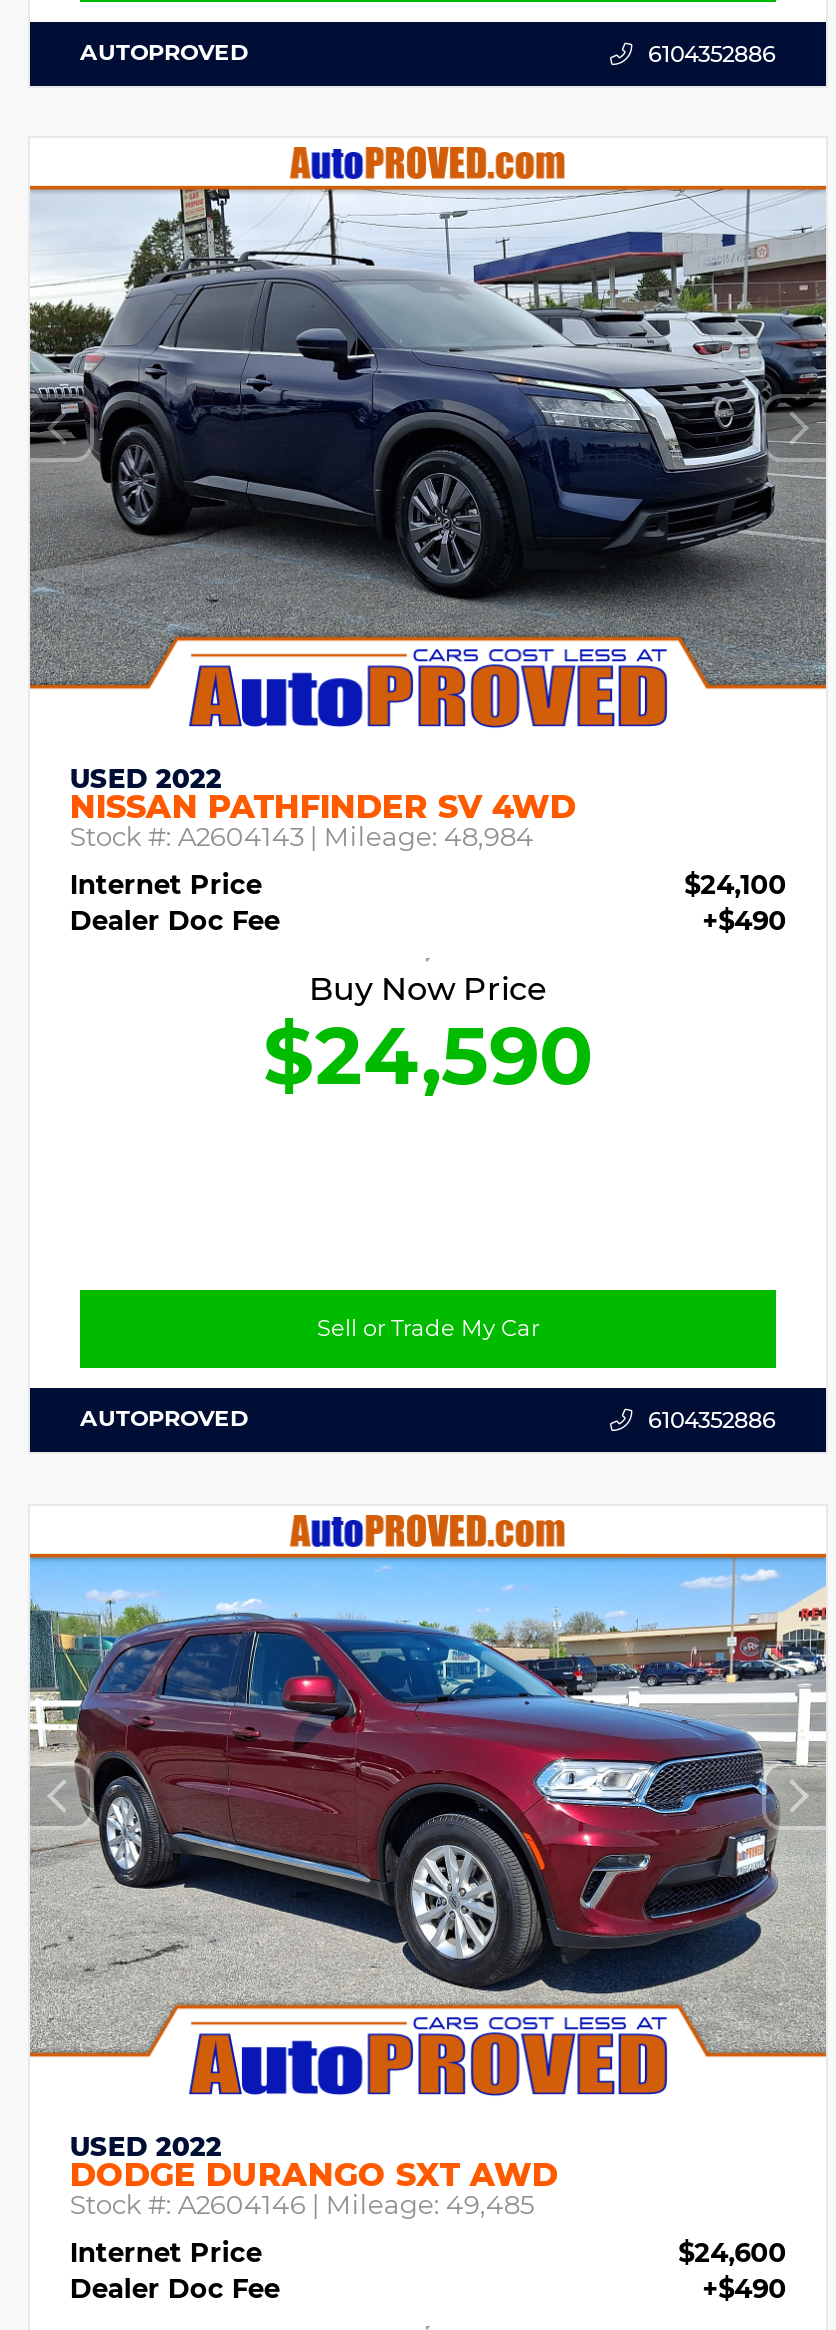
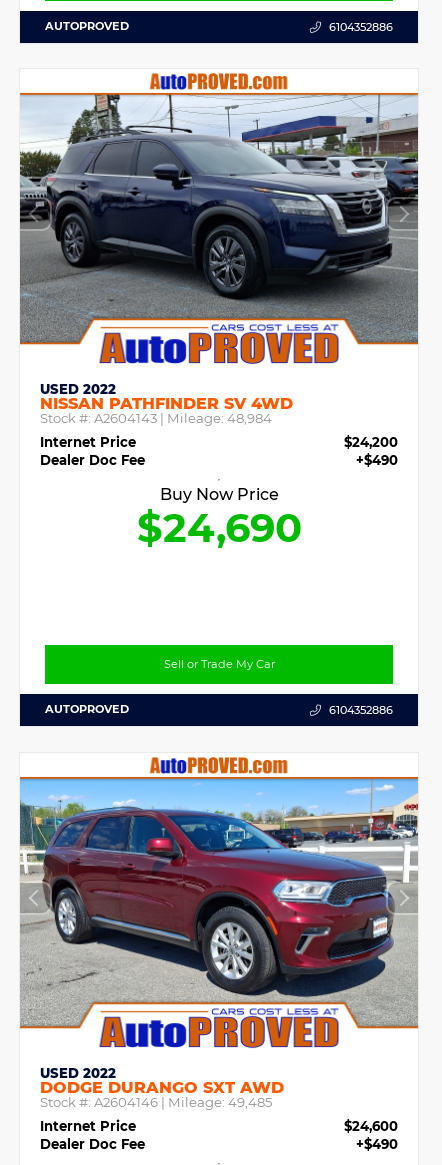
- $24,100
+ $24,200

- $24,590
+ $24,690
